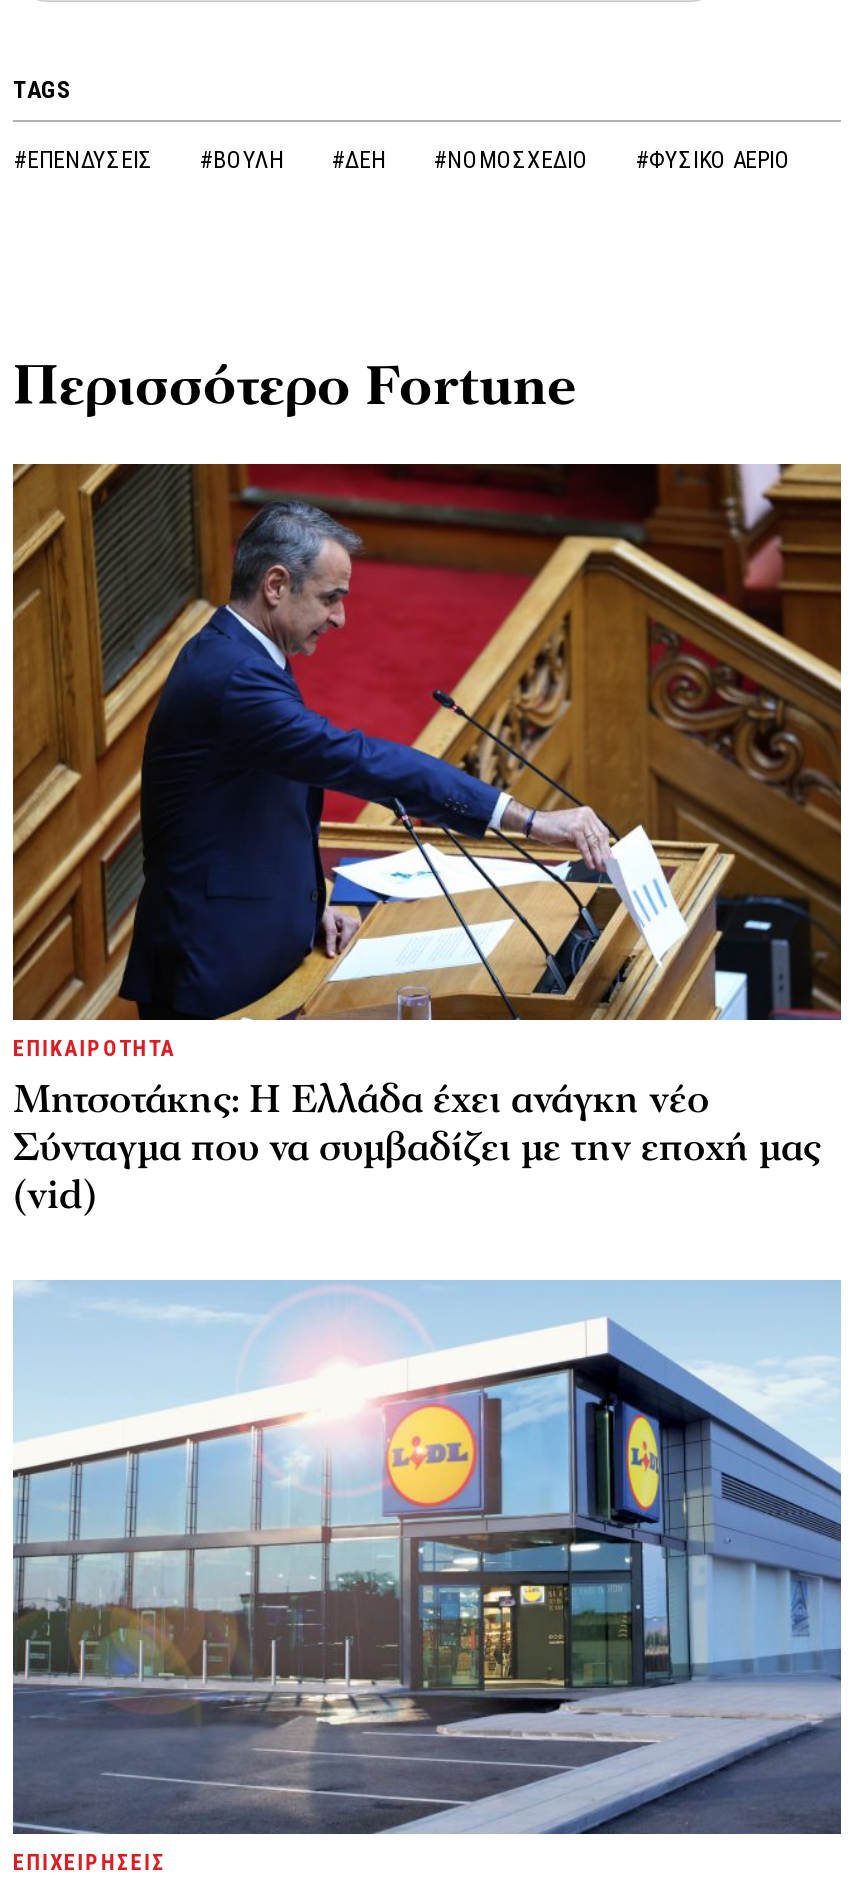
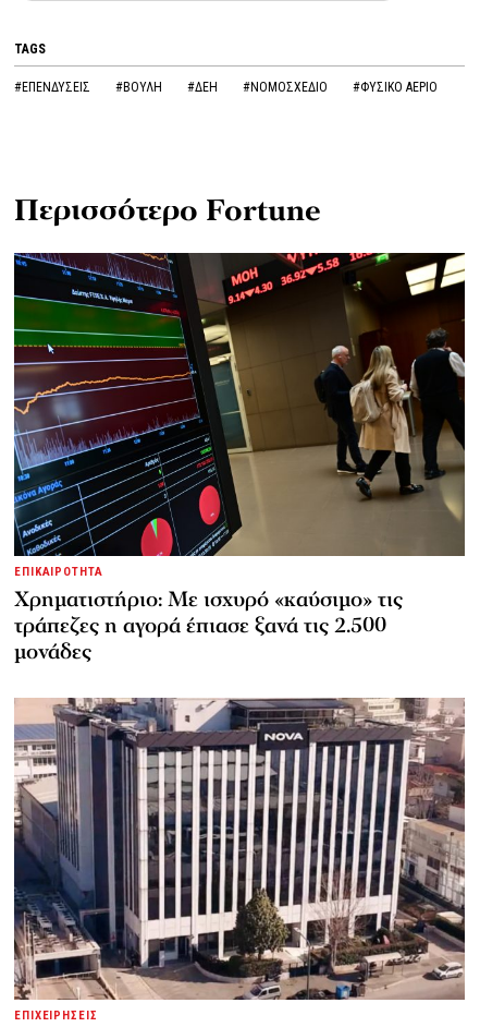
- [image]
- Μητσοτάκης: Η Ελλάδα έχει ανάγκη νέο
- Σύνταγμα που να συμβαδίζει με την εποχή μας
- (vid)
+ [image]
+ Χρηματιστήριο: Με ισχυρό «καύσιμο» τις
+ τράπεζες η αγορά έπιασε ξανά τις 2.500
+ μονάδες

- [image]
+ [image]
